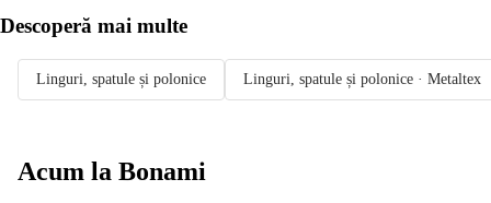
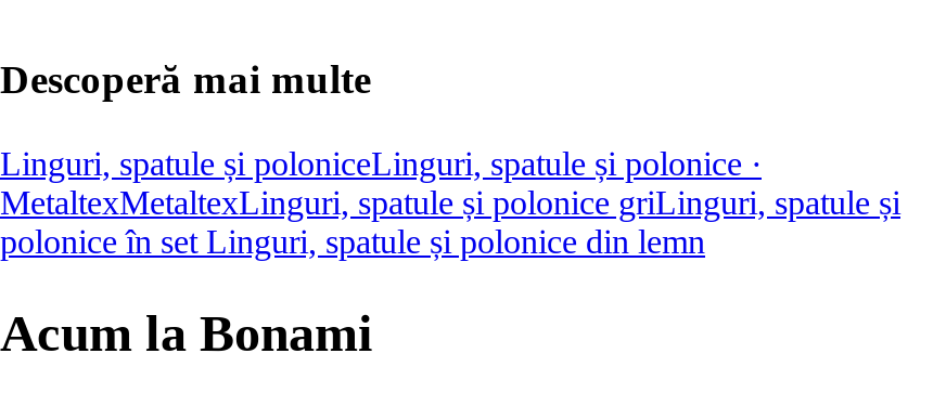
- Linguri, spatule și polonice
- Linguri, spatule și polonice · Metaltex
+ Linguri, spatule și poloniceLinguri, spatule și polonice ·
+ MetaltexMetaltexLinguri, spatule și polonice griLinguri, spatule și
+ polonice în set Linguri, spatule și polonice din lemn
